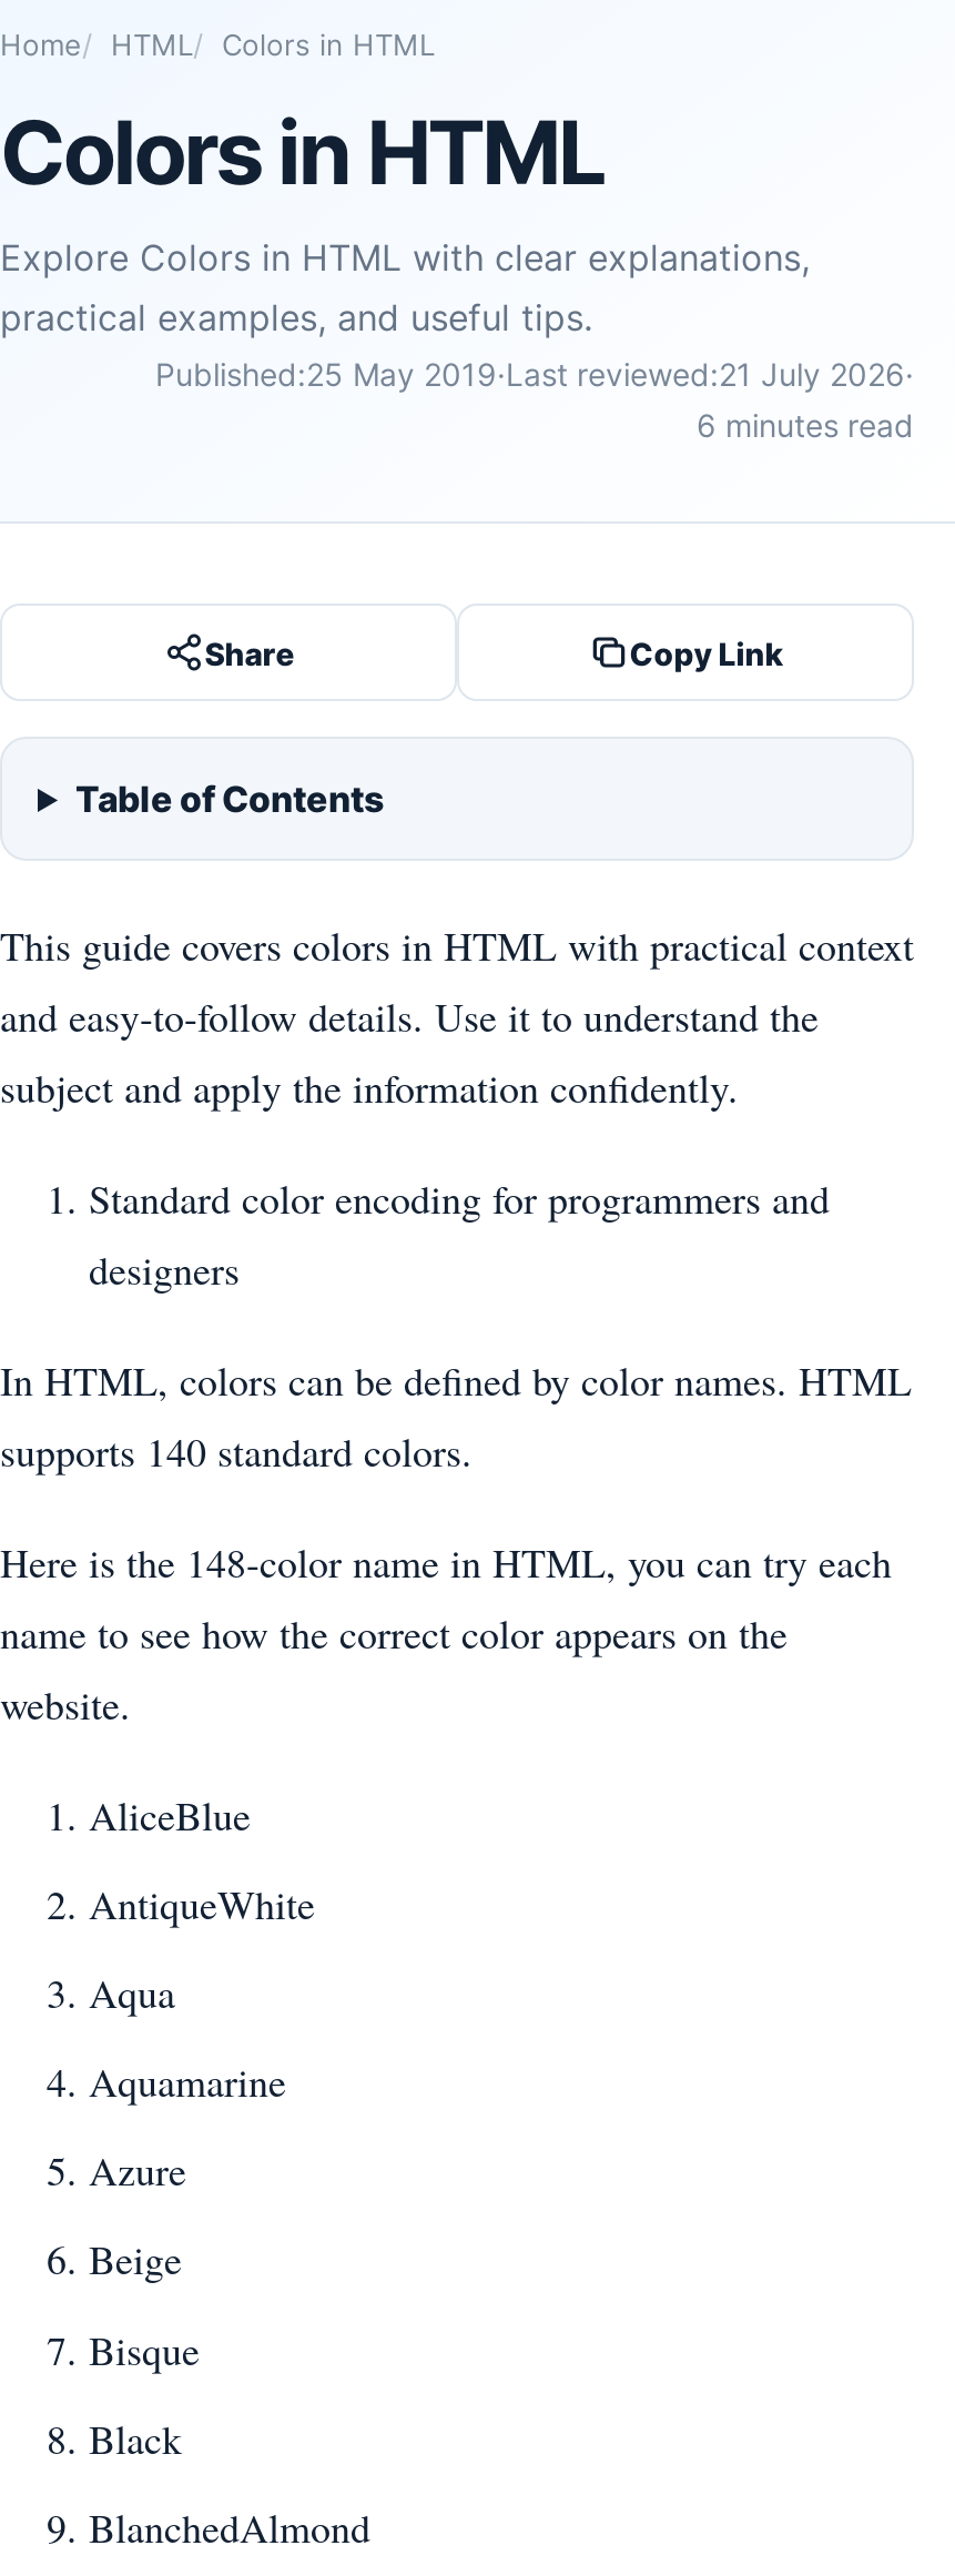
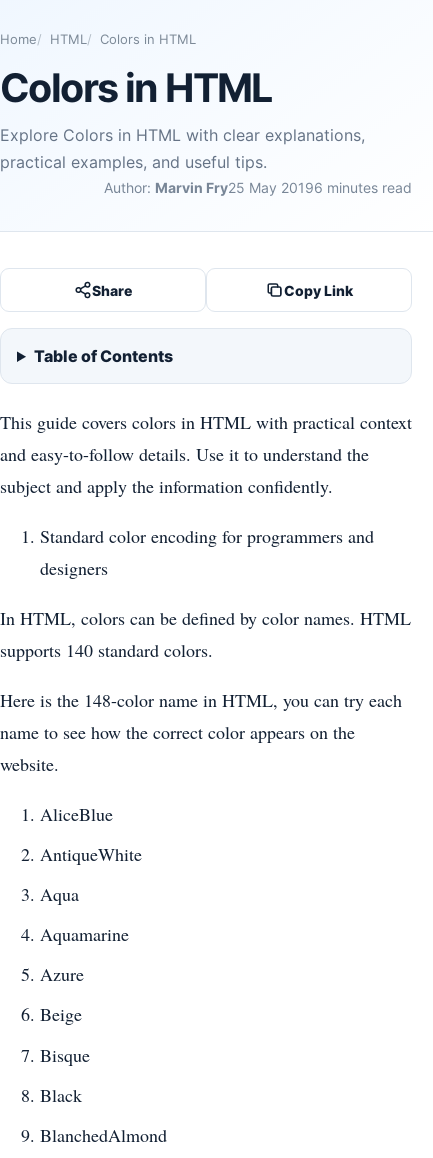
- Published:25 May 2019·Last reviewed:21 July 2026·
- 6 minutes read
+ Author: Marvin Fry25 May 20196 minutes read
